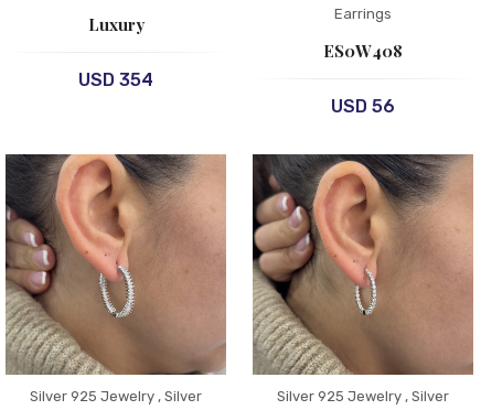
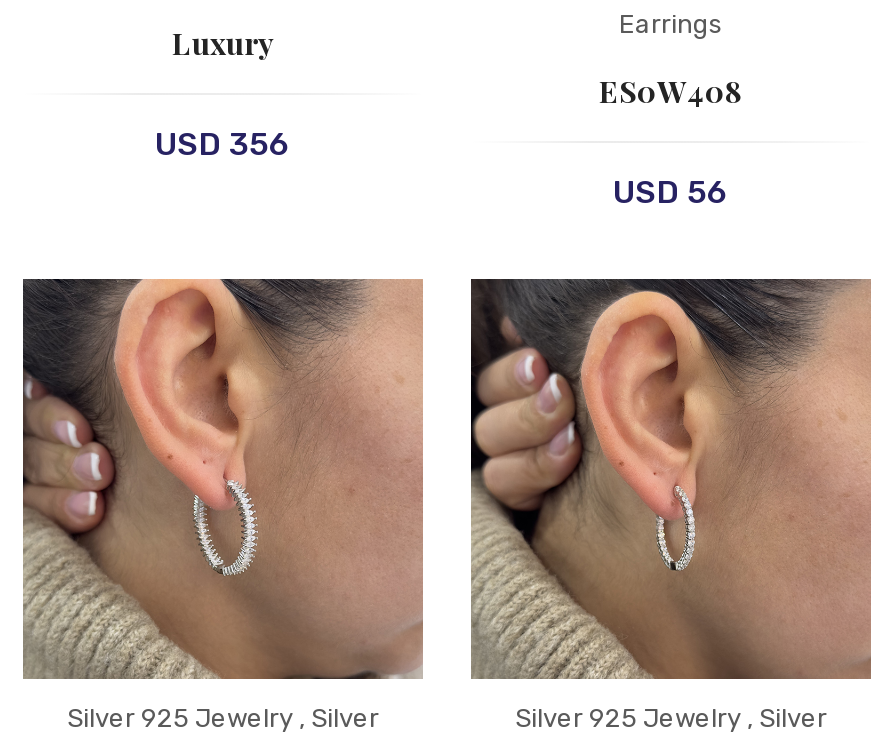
- USD 354
+ USD 356
